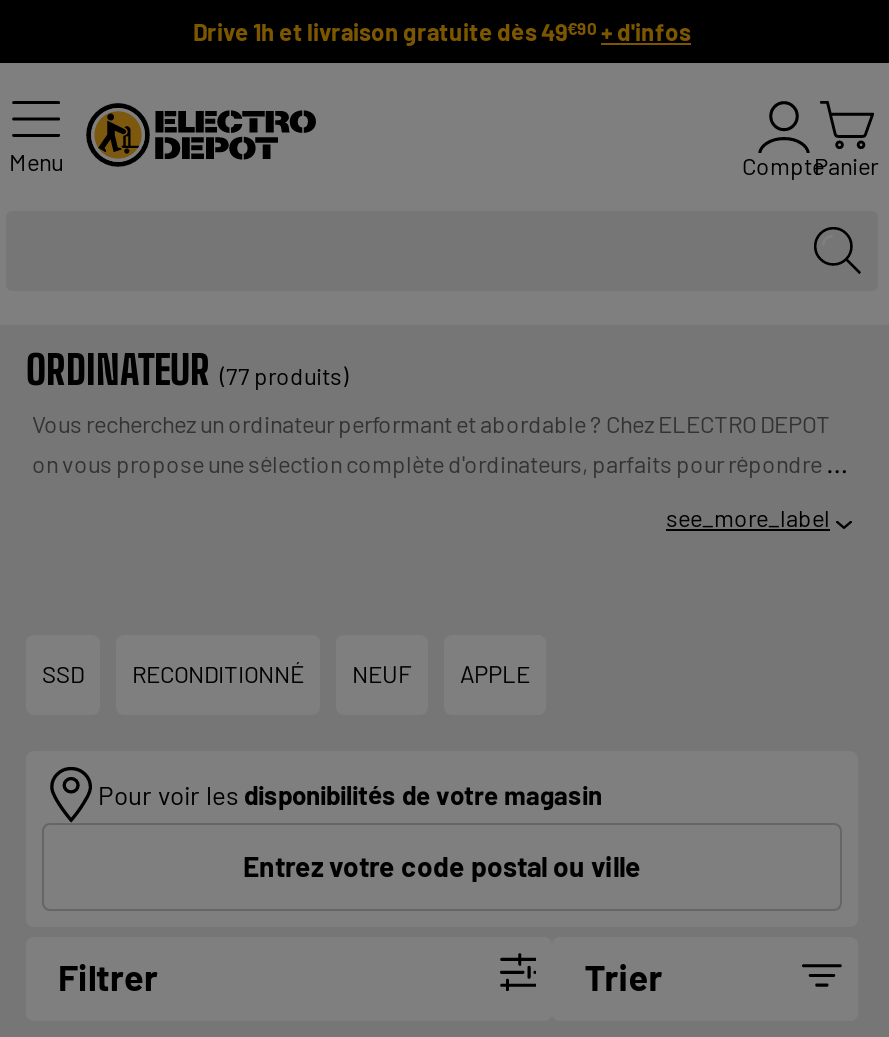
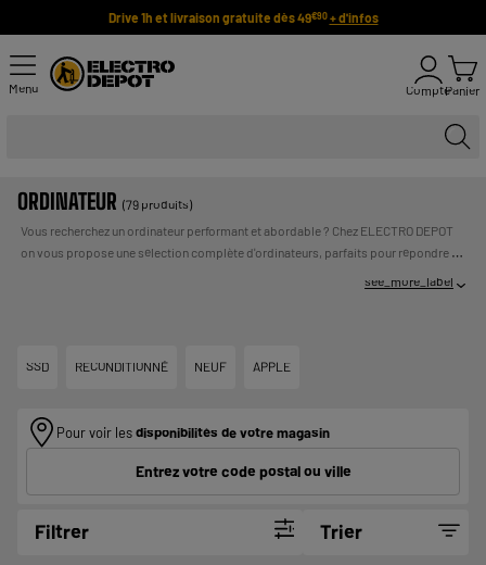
- ORDINATEUR (77 produits)
+ ORDINATEUR (79 produits)
